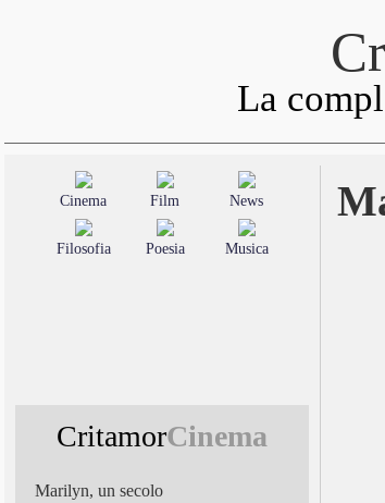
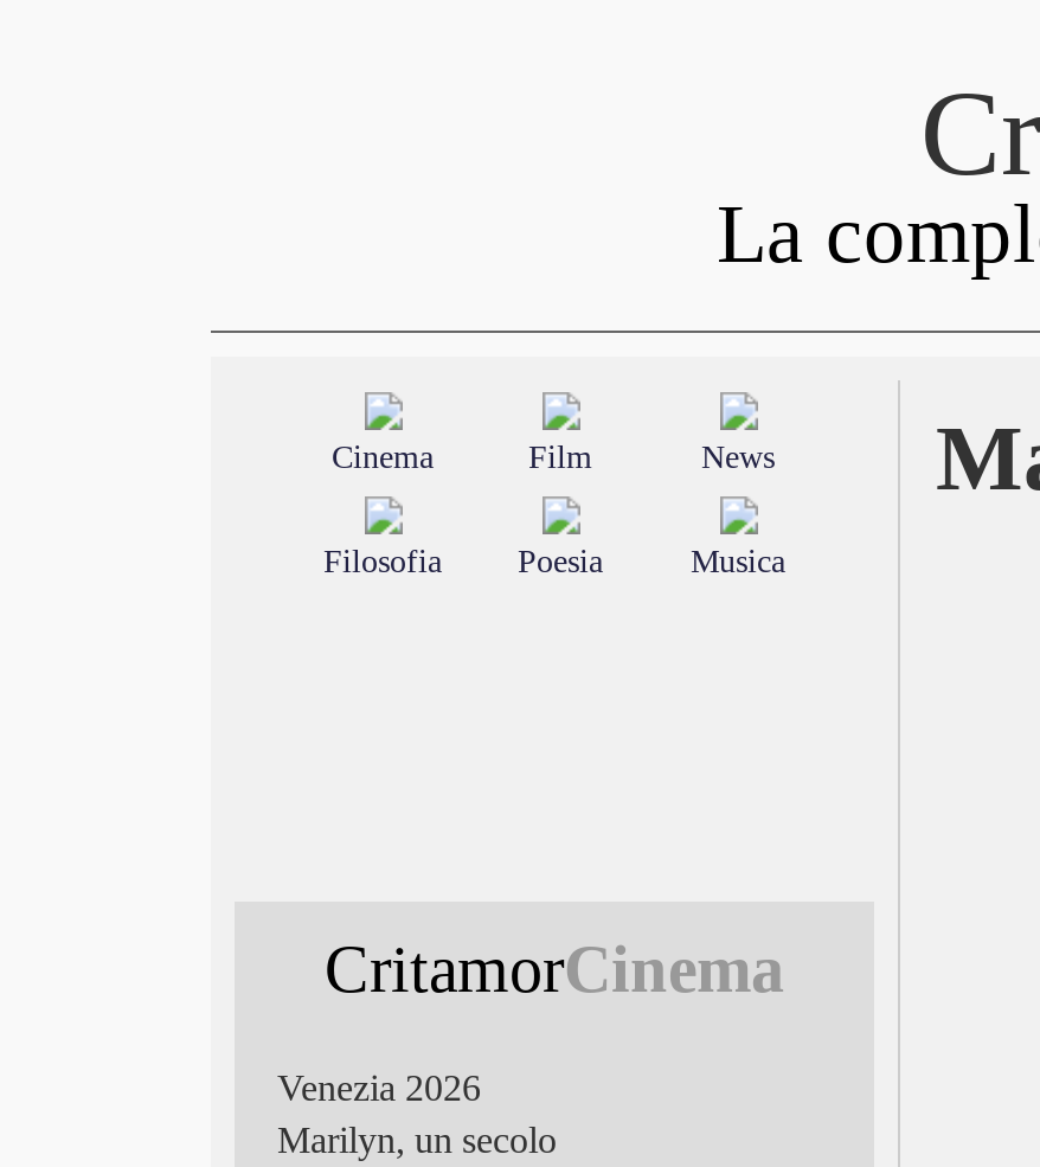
+ Venezia 2026
